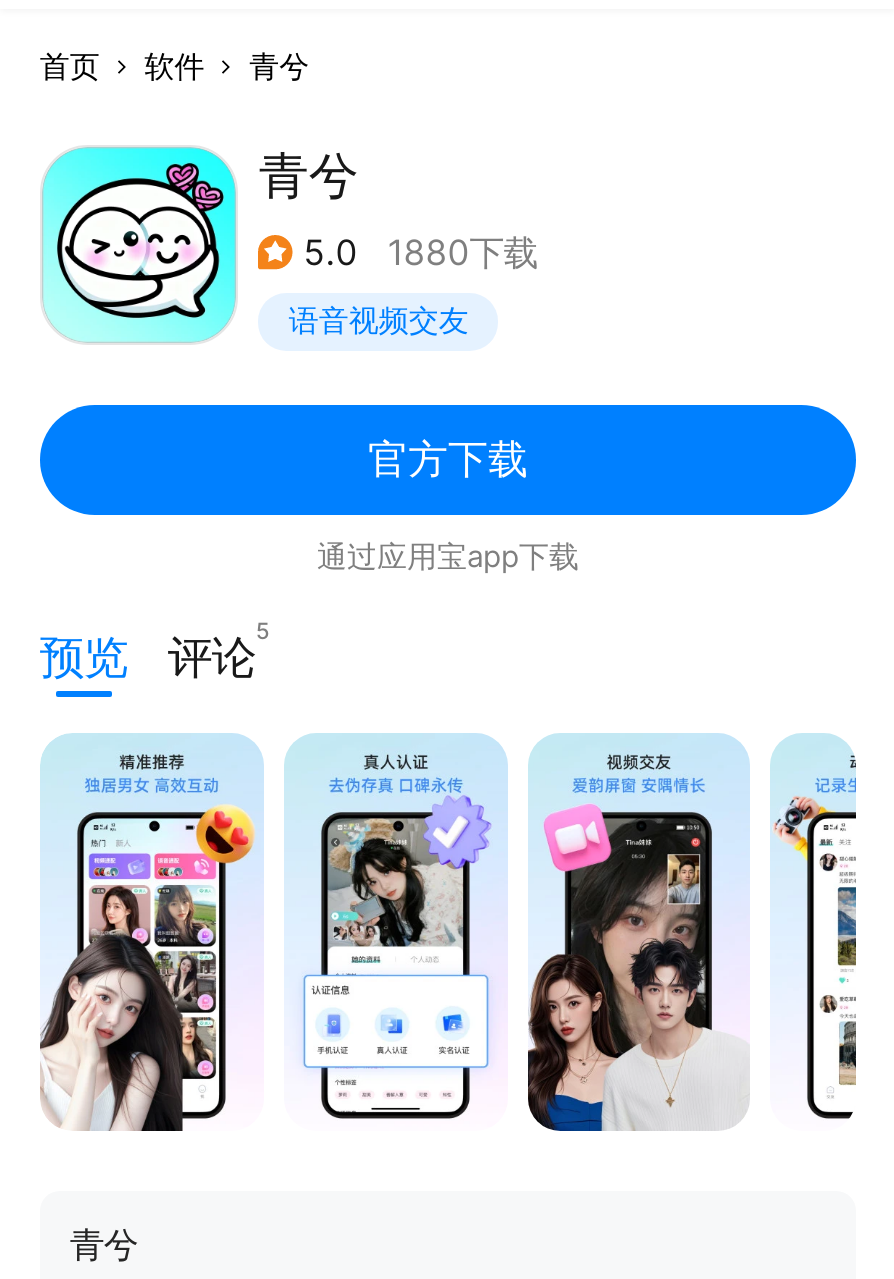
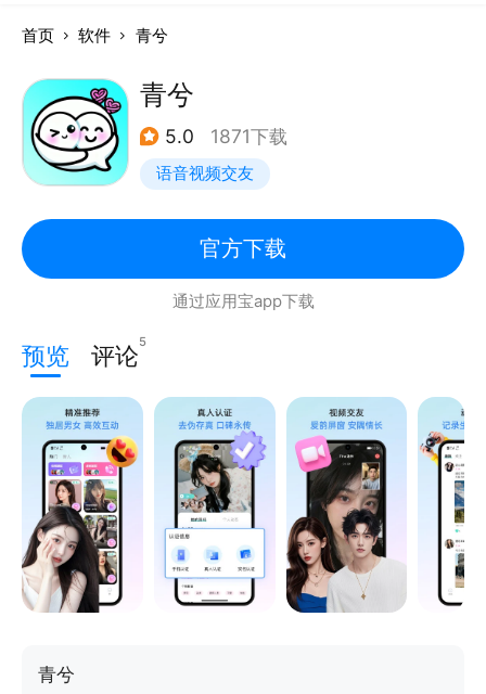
- 5.0 1880下载
+ 5.0 1871下载
